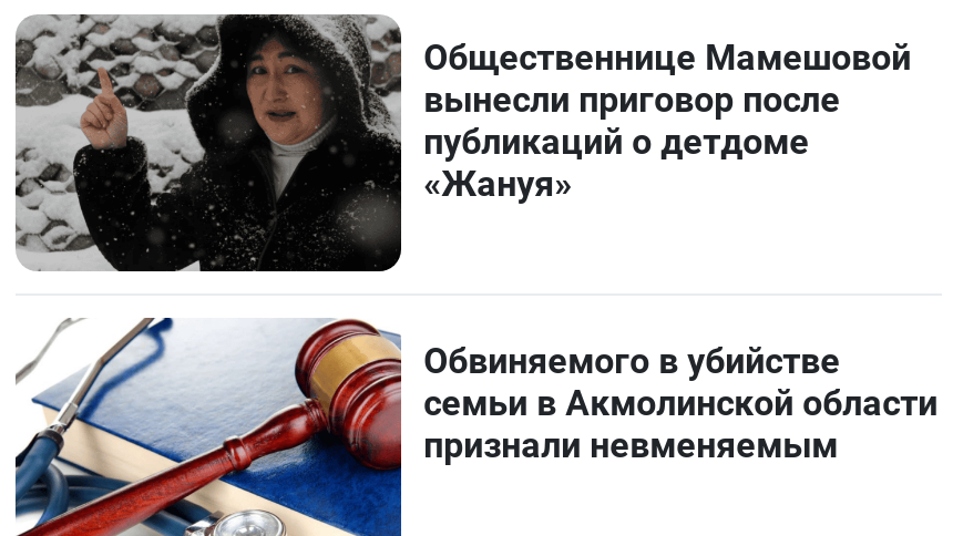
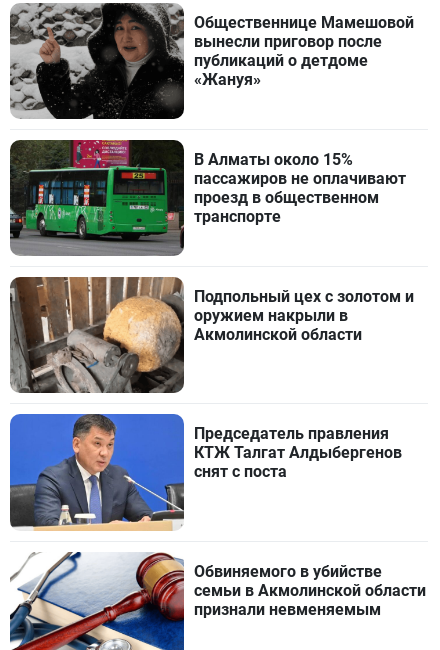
+ [image]
+ В Алматы около 15%
+ пассажиров не оплачивают
+ проезд в общественном
+ транспорте

+ [image]
+ Подпольный цех с золотом и
+ оружием накрыли в
+ Акмолинской области

+ [image]
+ Председатель правления
+ КТЖ Талгат Алдыбергенов
+ снят с поста
